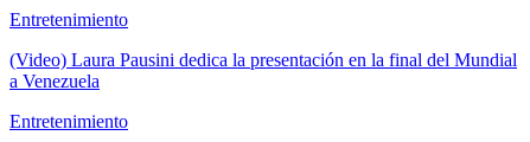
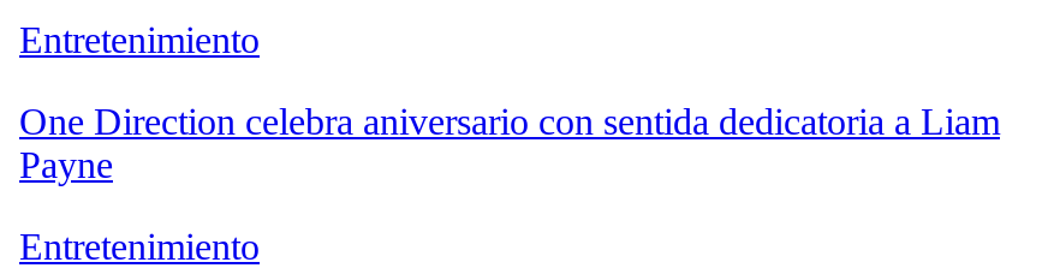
- (Video) Laura Pausini dedica la presentación en la final del Mundial
- a Venezuela
+ One Direction celebra aniversario con sentida dedicatoria a Liam
+ Payne
